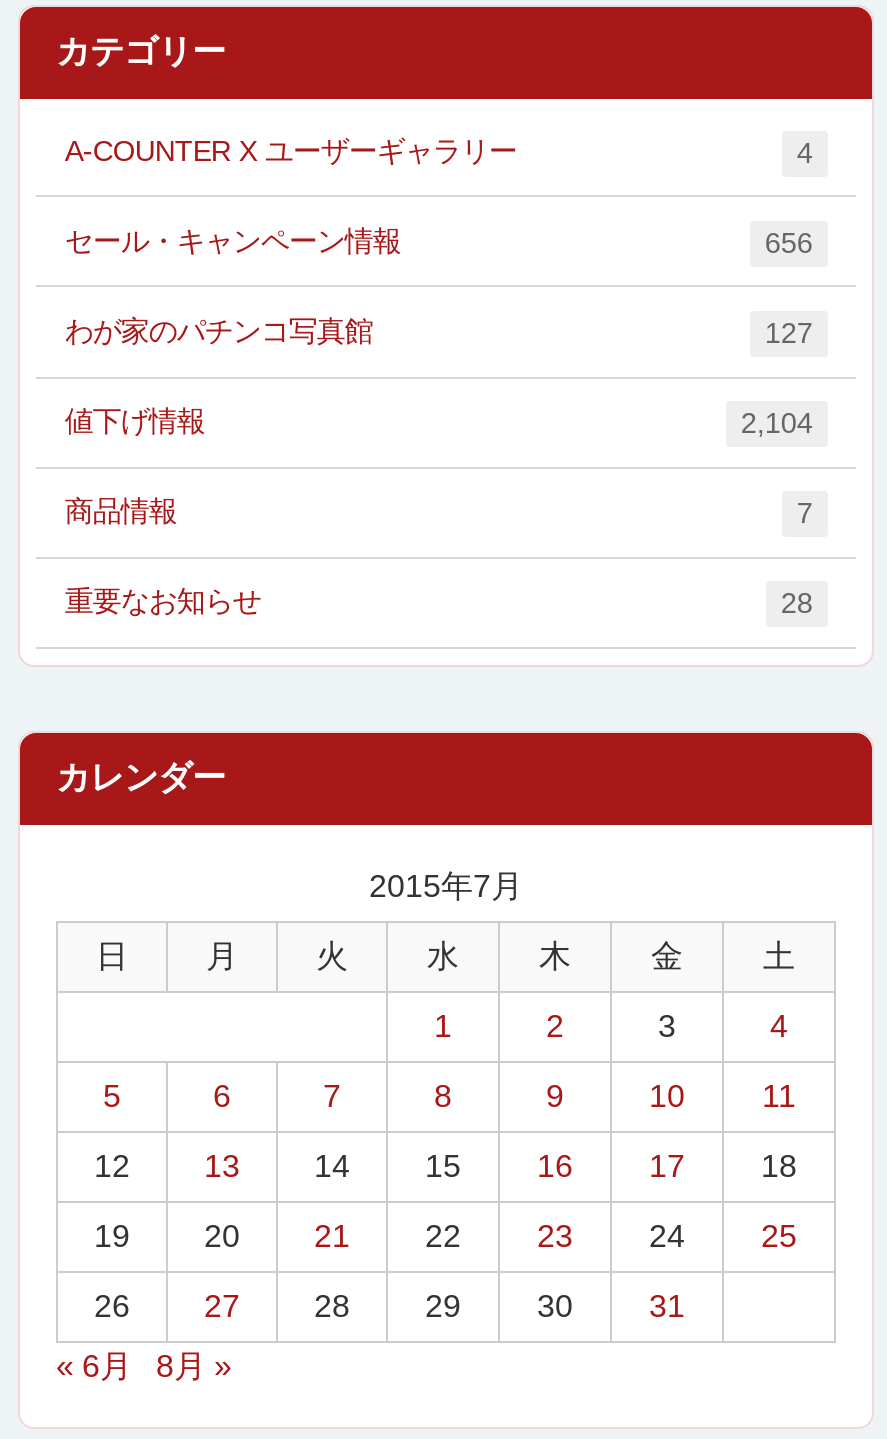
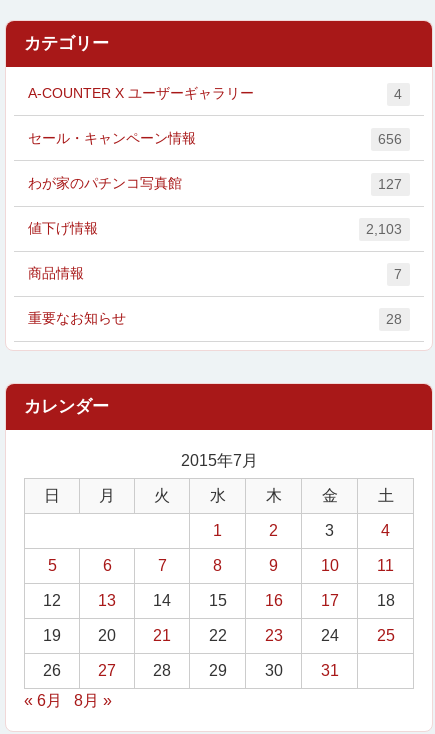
- 2,104
+ 2,103
